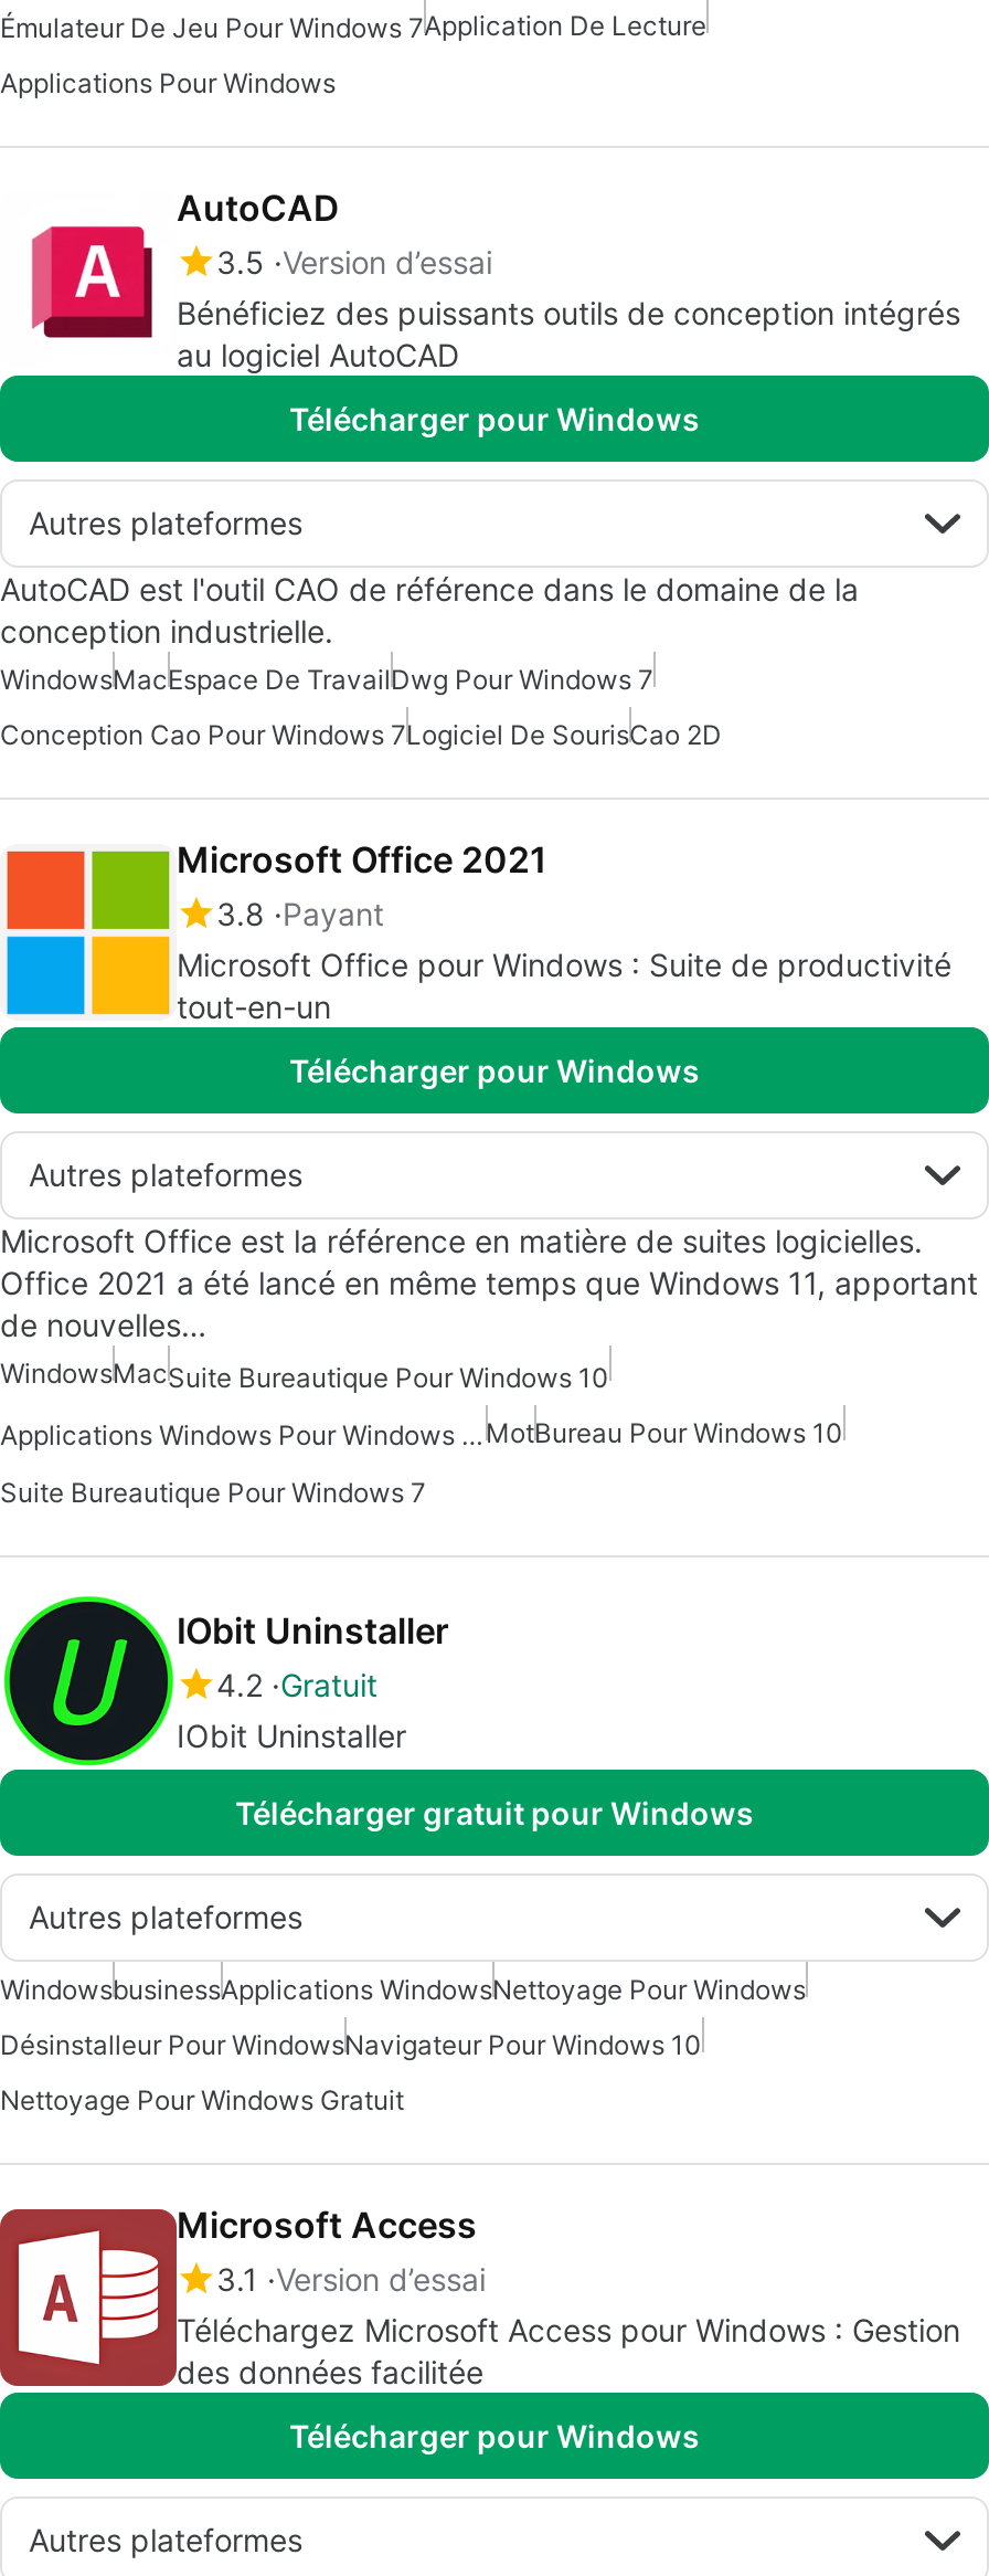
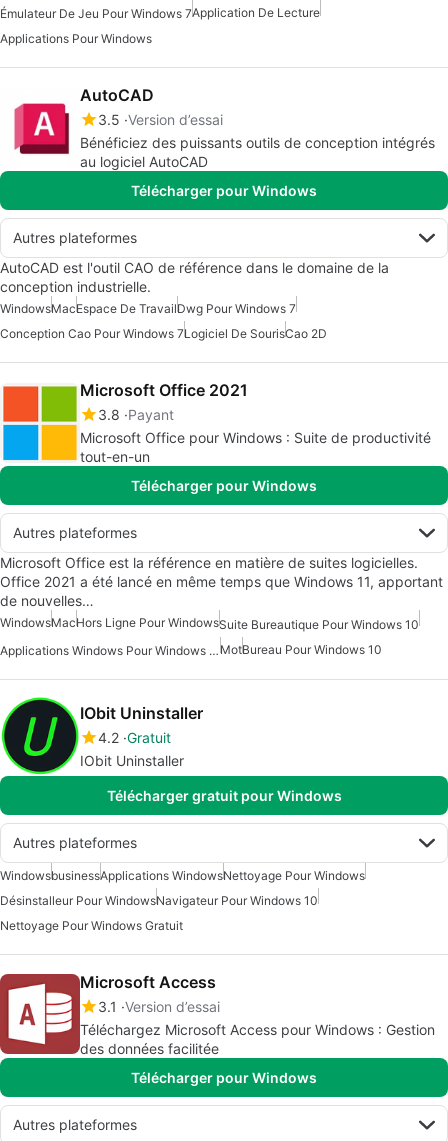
- WindowsMacSuite Bureautique Pour Windows 10
+ WindowsMacHors Ligne Pour WindowsSuite Bureautique Pour Windows 10

- Suite Bureautique Pour Windows 7
